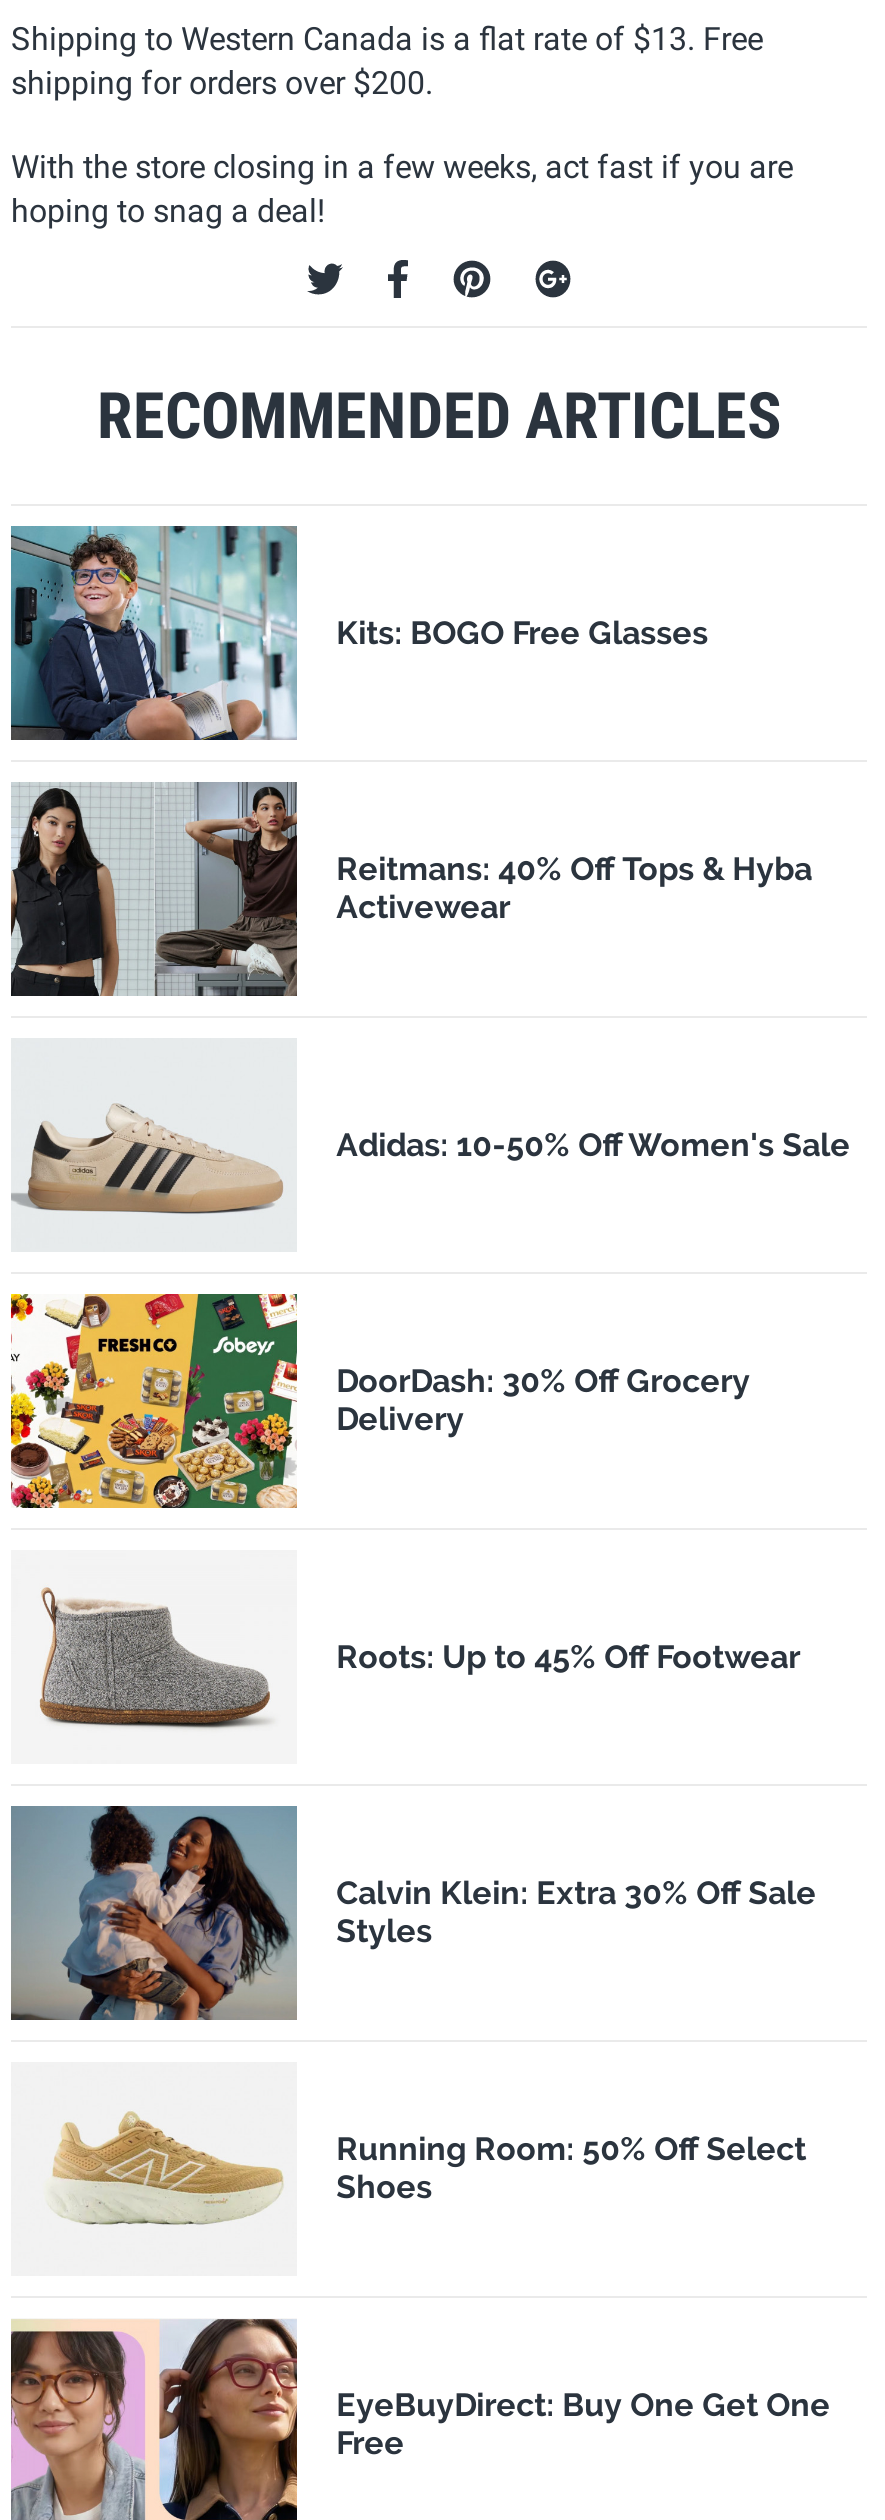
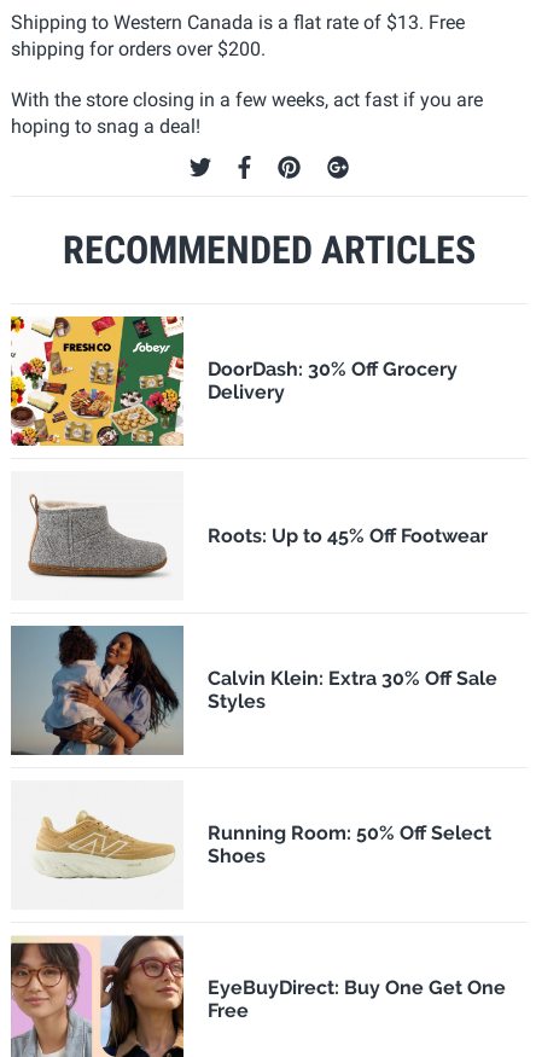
- [image]
- Kits: BOGO Free Glasses

- [image]
- Reitmans: 40% Off Tops & Hyba
- Activewear

- [image]
- Adidas: 10-50% Off Women's Sale
